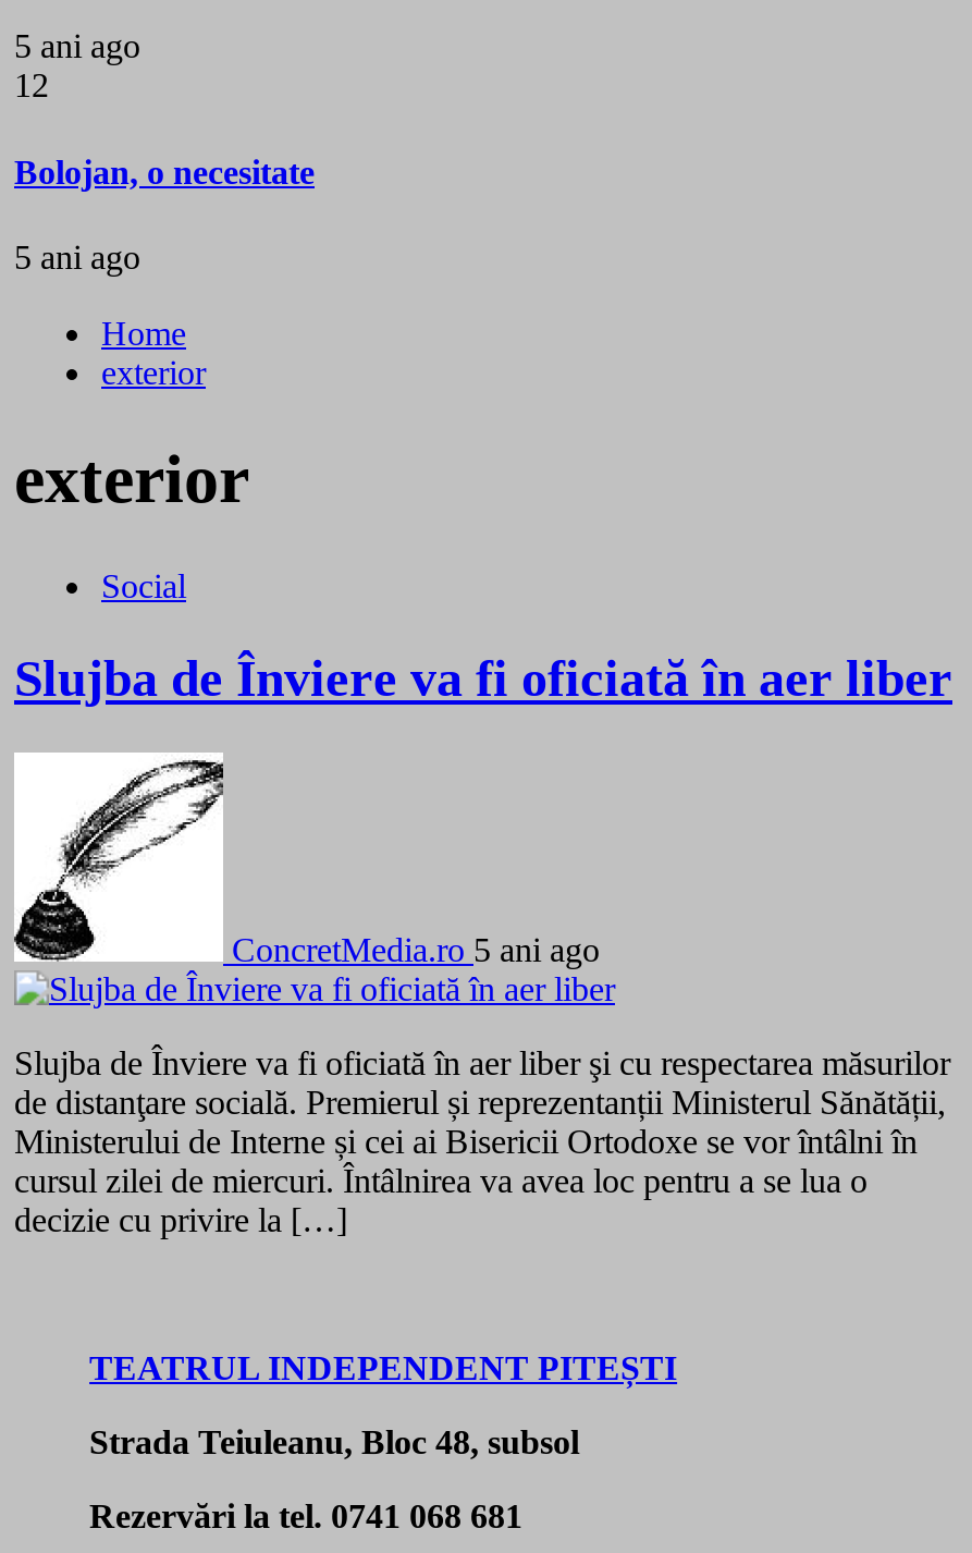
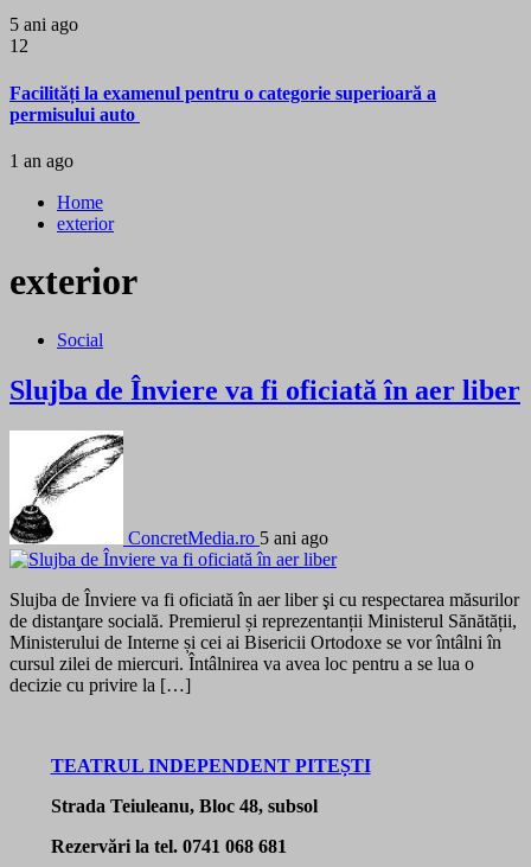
- Bolojan, o necesitate
+ Facilități la examenul pentru o categorie superioară a
+ permisului auto

- 5 ani ago
+ 1 an ago
